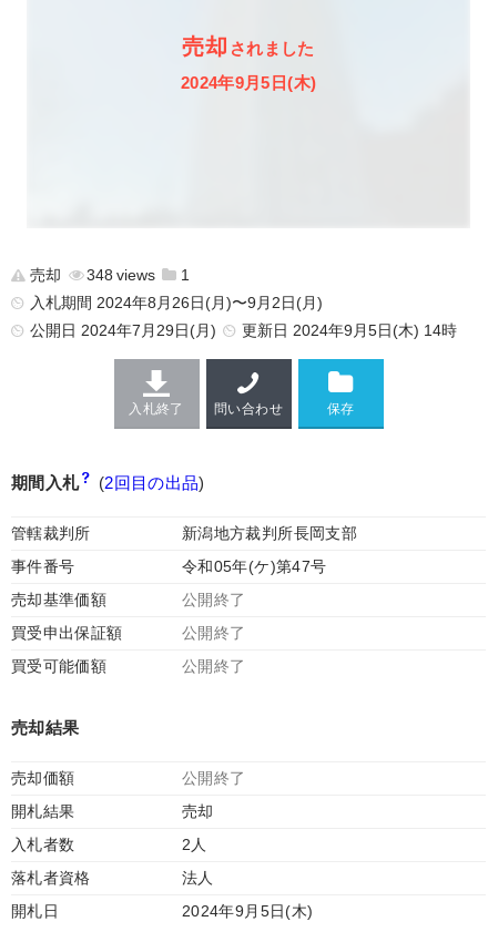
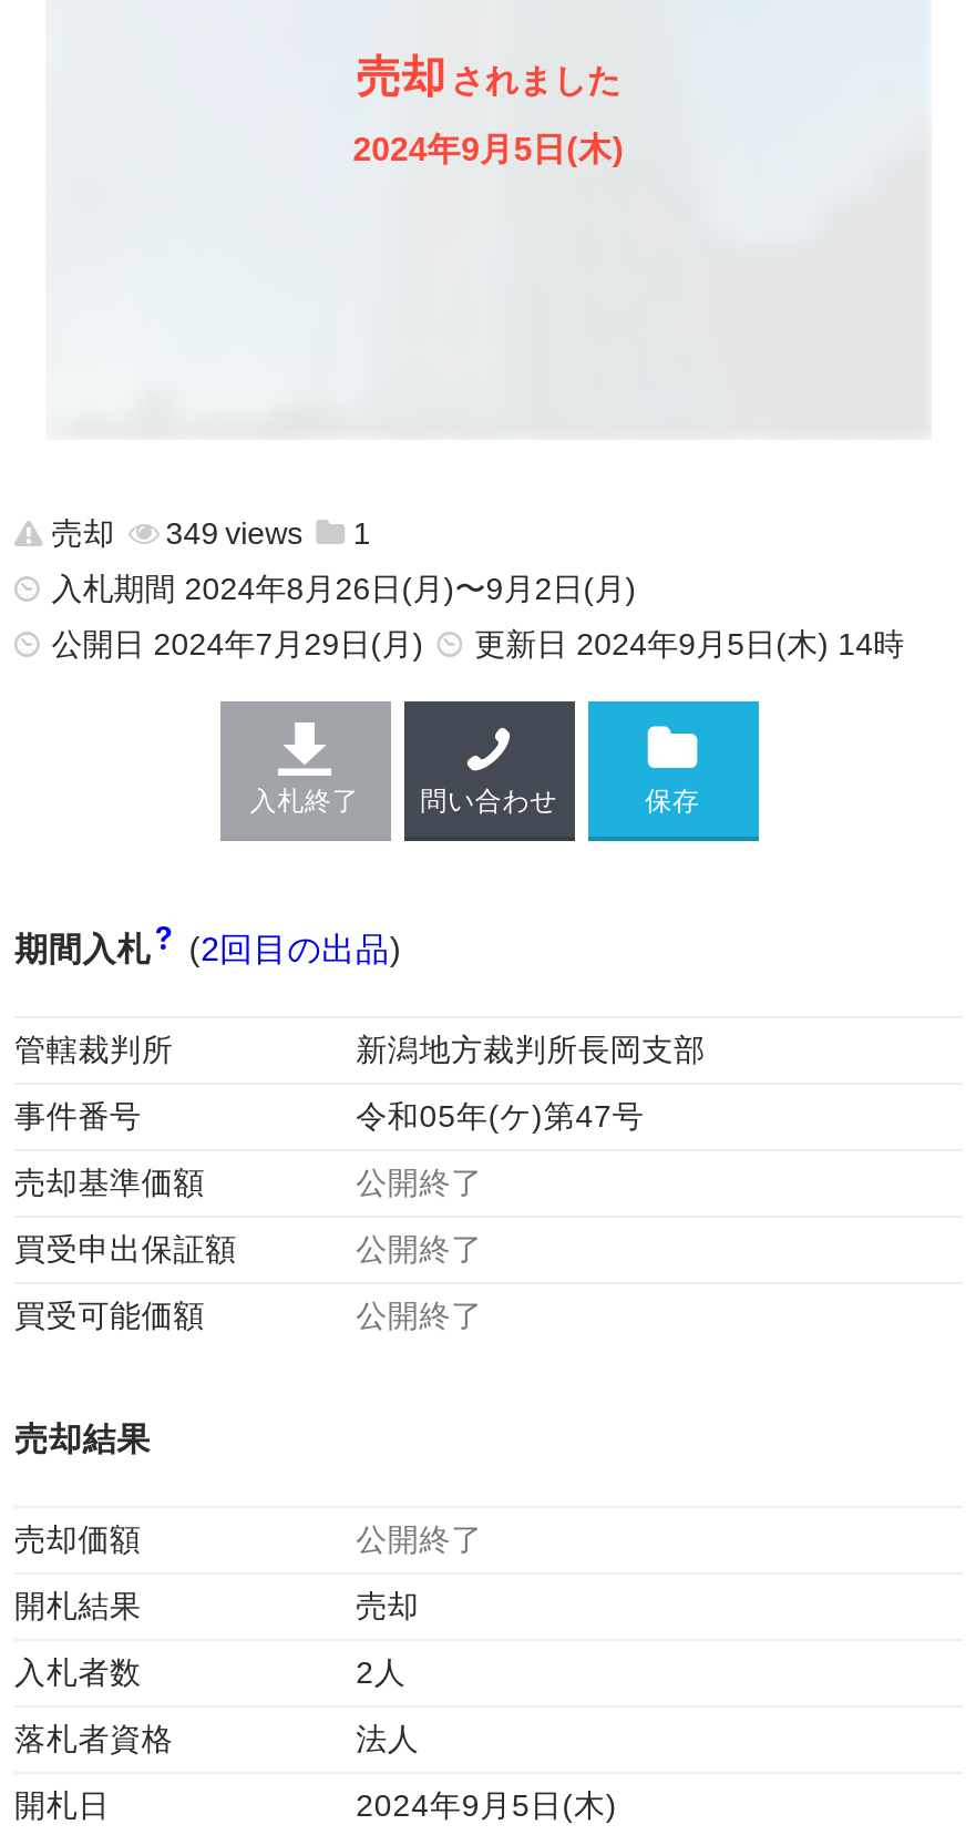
- 売却 348
+ 売却 349
